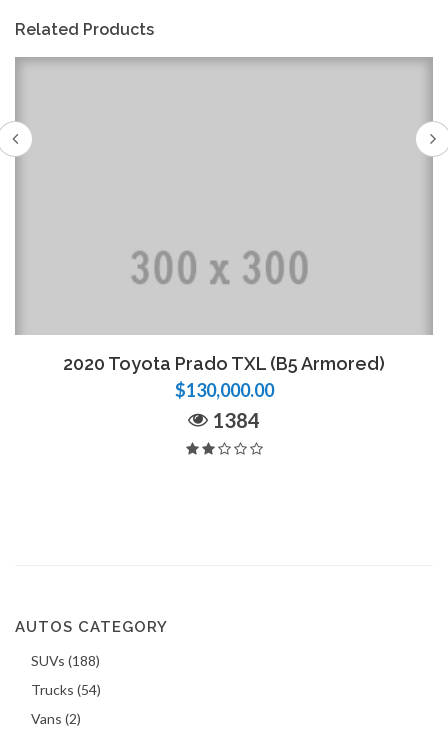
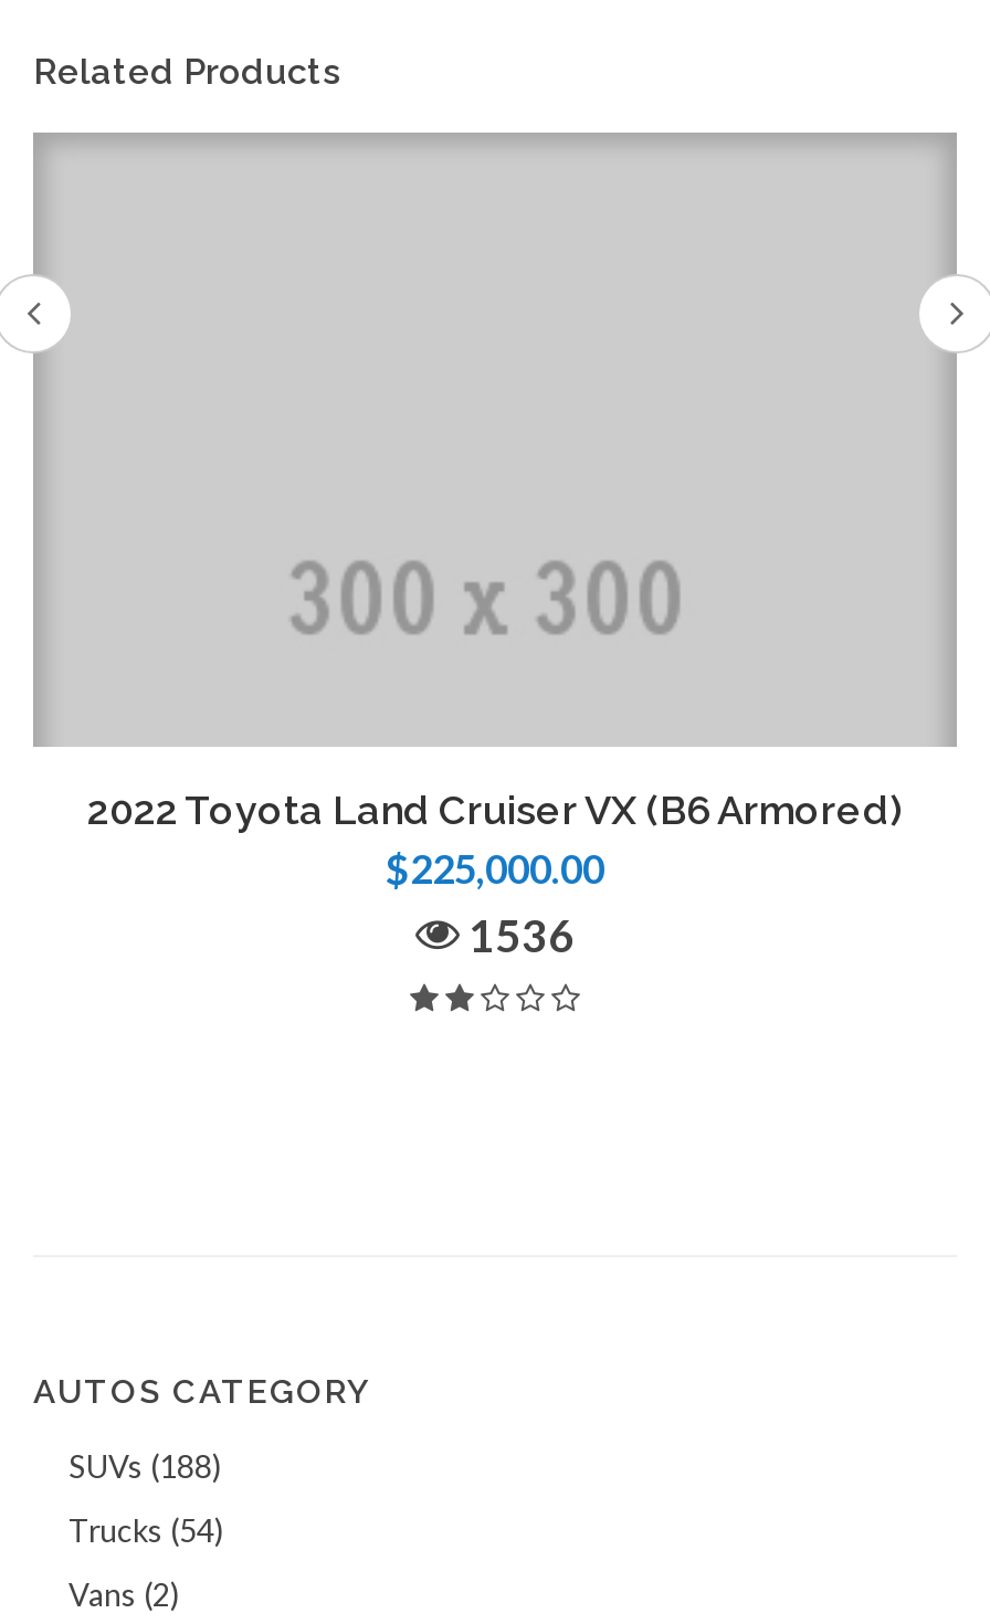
- 2020 Toyota Prado TXL (B5 Armored)
- $130,000.00
- 1384
+ 2022 Toyota Land Cruiser VX (B6 Armored)
+ $225,000.00
+ 1536
